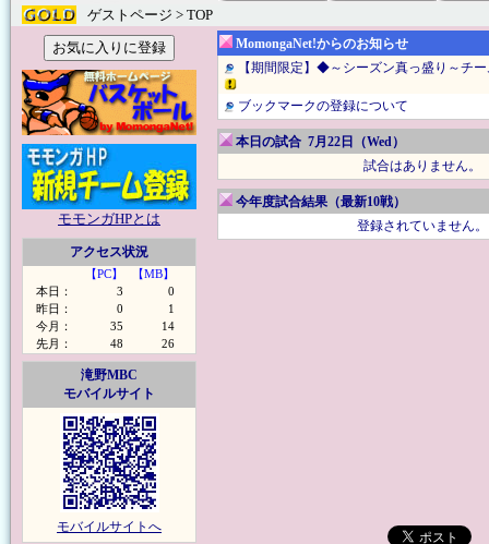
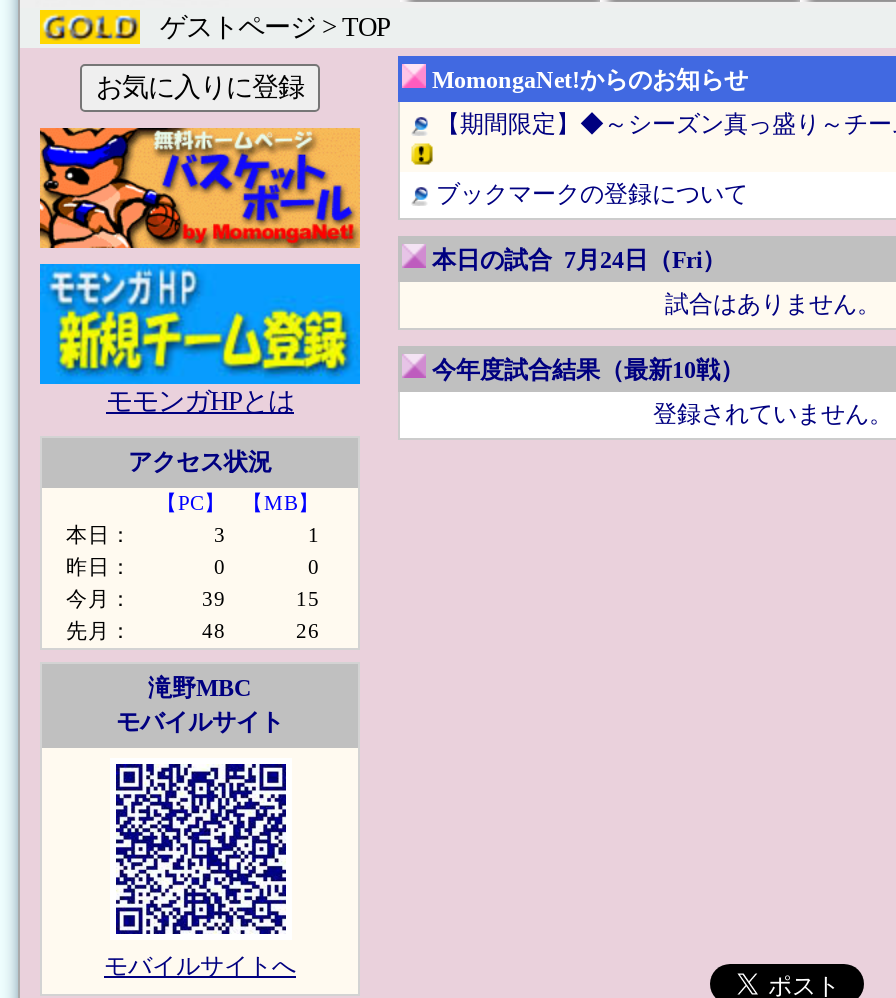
- 本日の試合 7月22日（Wed）
+ 本日の試合 7月24日（Fri）

- 0
+ 1

- 1
+ 0

- 35
+ 39

- 14
+ 15
